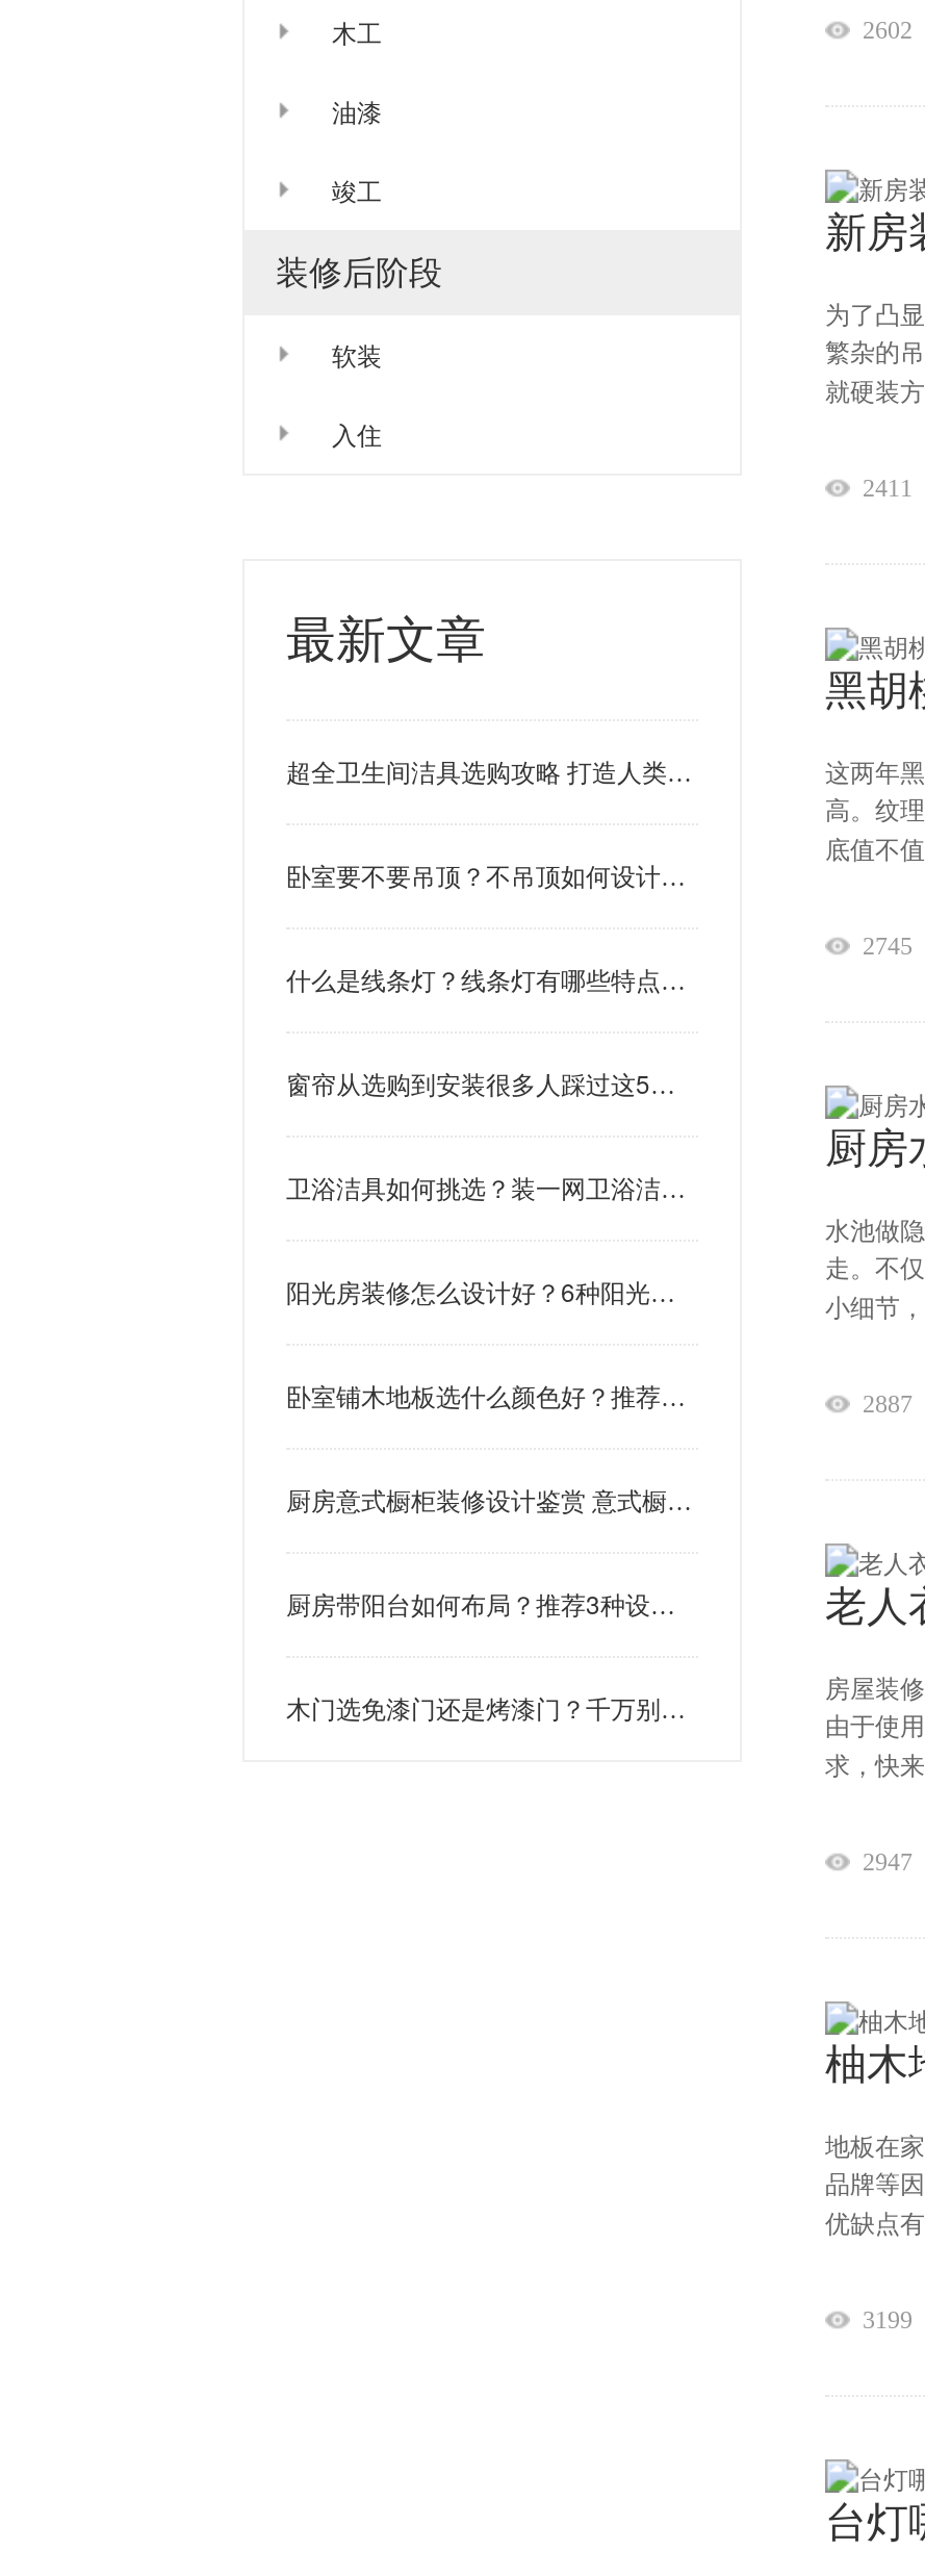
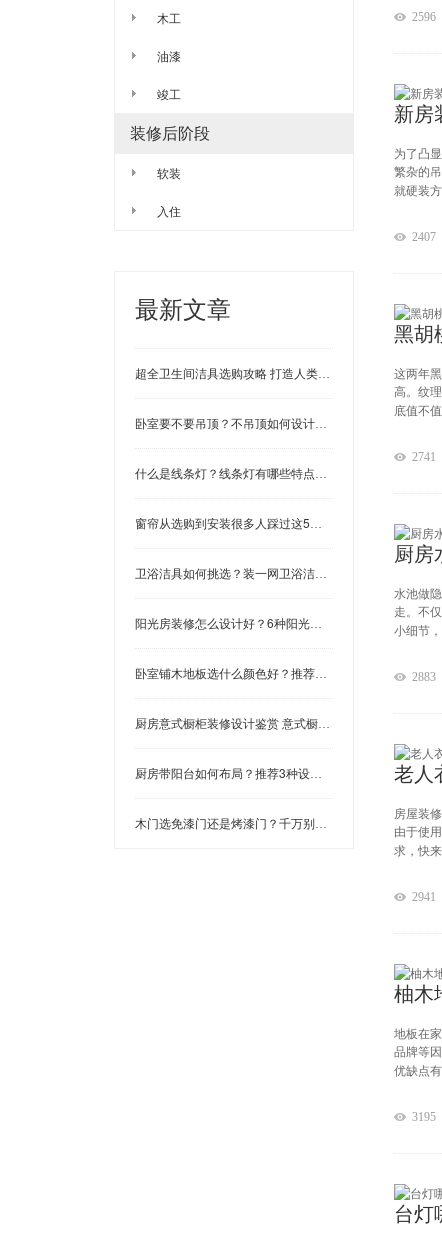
- 2602
+ 2596

- 2411
+ 2407

- 2745
+ 2741

- 2887
+ 2883

- 2947
+ 2941

- 3199
+ 3195
